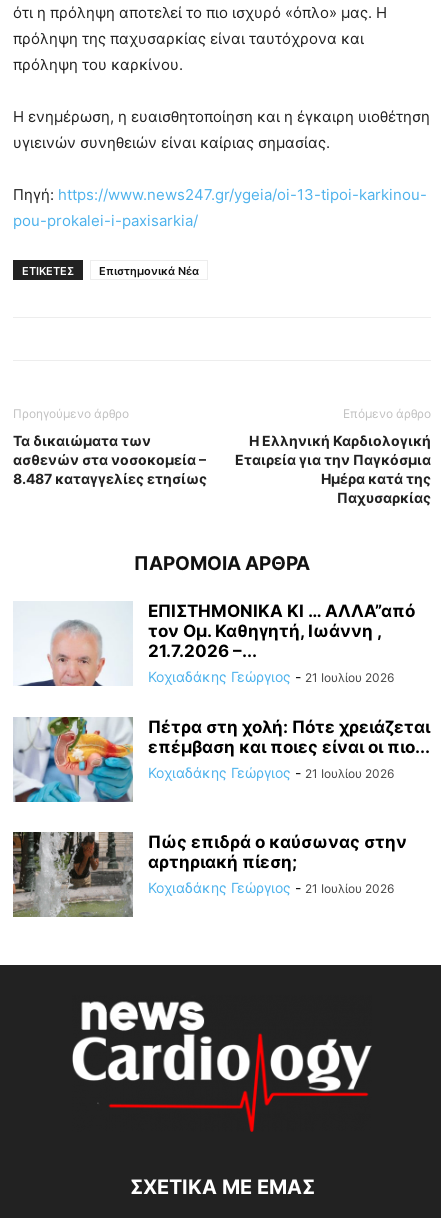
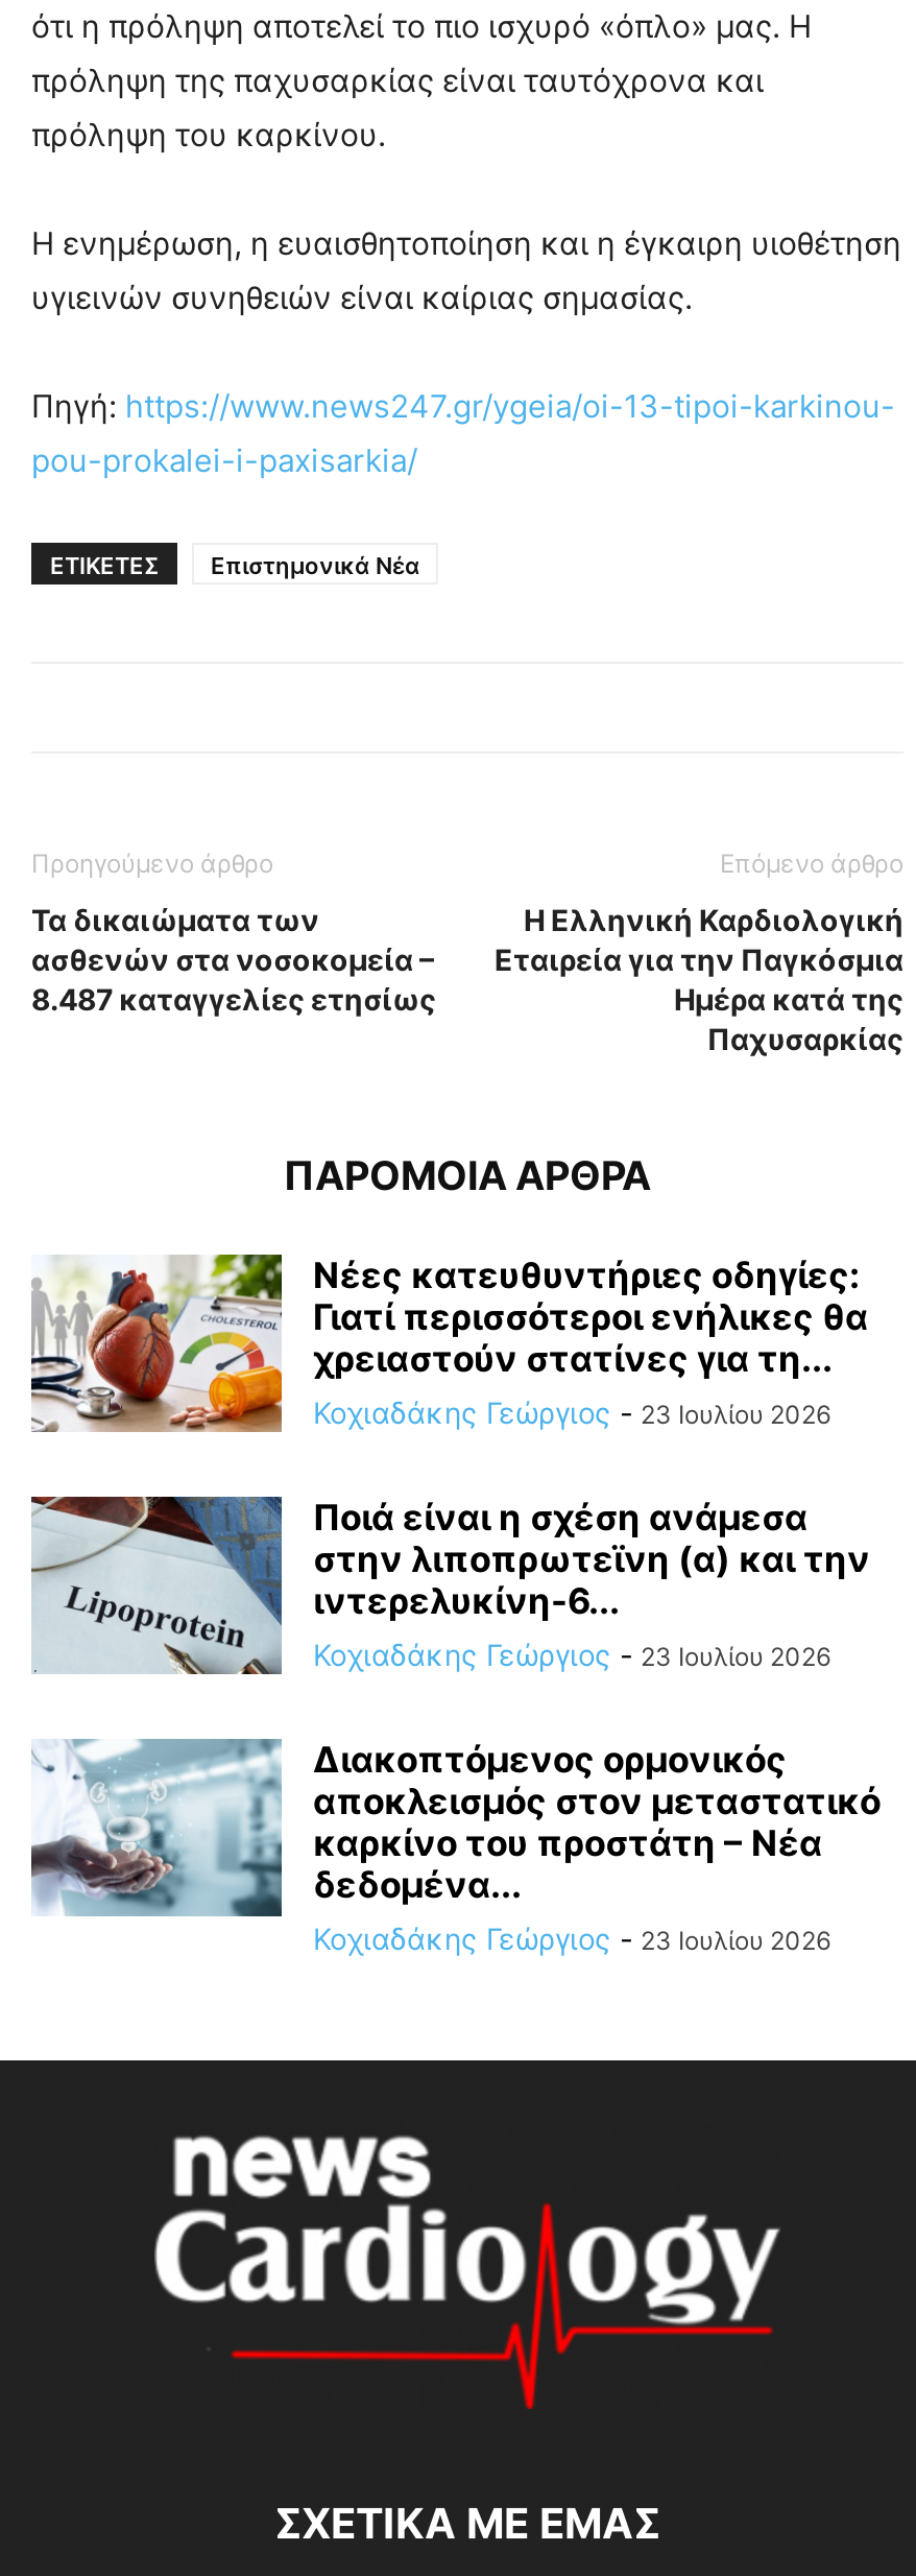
- [image]
- ΕΠΙΣΤΗΜΟΝΙΚΑ ΚΙ … ΑΛΛΑ”από
- τον Ομ. Καθηγητή, Ιωάννη ,
- 21.7.2026 –...
- Κοχιαδάκης Γεώργιος - 21 Ιουλίου 2026
+ [image]
+ Νέες κατευθυντήριες οδηγίες:
+ Γιατί περισσότεροι ενήλικες θα
+ χρειαστούν στατίνες για τη...
+ Κοχιαδάκης Γεώργιος - 23 Ιουλίου 2026

- [image]
- Πέτρα στη χολή: Πότε χρειάζεται
- επέμβαση και ποιες είναι οι πιο...
- Κοχιαδάκης Γεώργιος - 21 Ιουλίου 2026
+ [image]
+ Ποιά είναι η σχέση ανάμεσα
+ στην λιποπρωτεϊνη (α) και την
+ ιντερελυκίνη-6...
+ Κοχιαδάκης Γεώργιος - 23 Ιουλίου 2026

- [image]
- Πώς επιδρά ο καύσωνας στην
- αρτηριακή πίεση;
- Κοχιαδάκης Γεώργιος - 21 Ιουλίου 2026
+ [image]
+ Διακοπτόμενος ορμονικός
+ αποκλεισμός στον μεταστατικό
+ καρκίνο του προστάτη – Νέα
+ δεδομένα...
+ Κοχιαδάκης Γεώργιος - 23 Ιουλίου 2026
